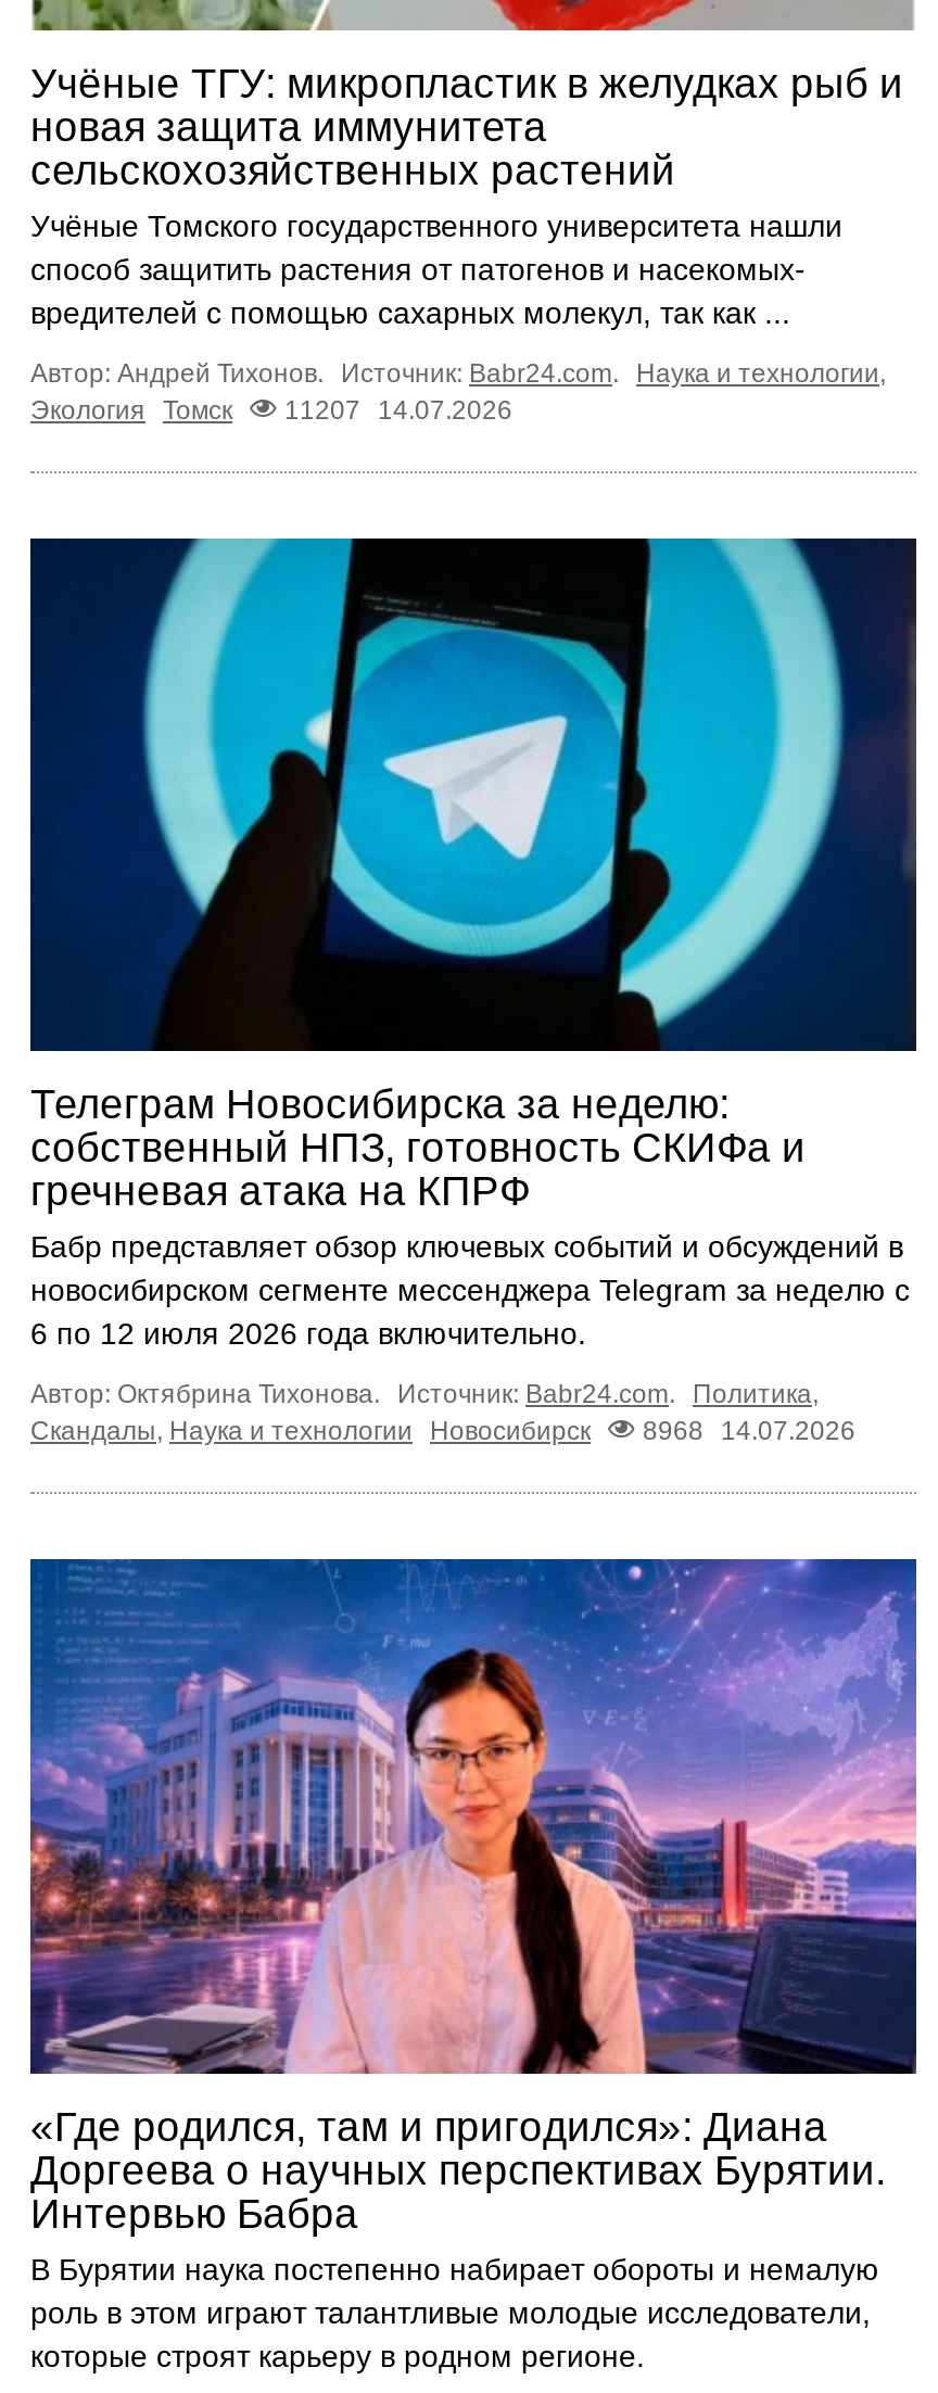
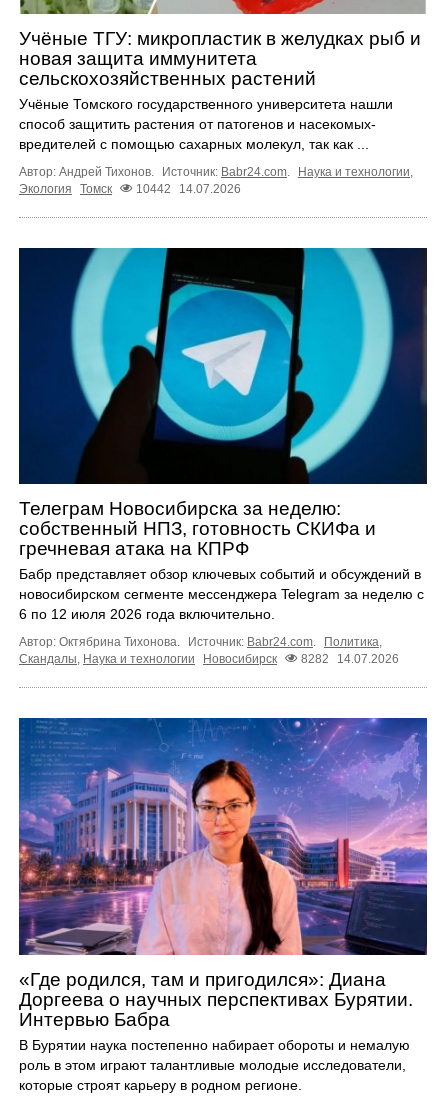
- Экология Томск 11207 14.07.2026
+ Экология Томск 10442 14.07.2026

- Скандалы, Наука и технологии Новосибирск 8968 14.07.2026
+ Скандалы, Наука и технологии Новосибирск 8282 14.07.2026
